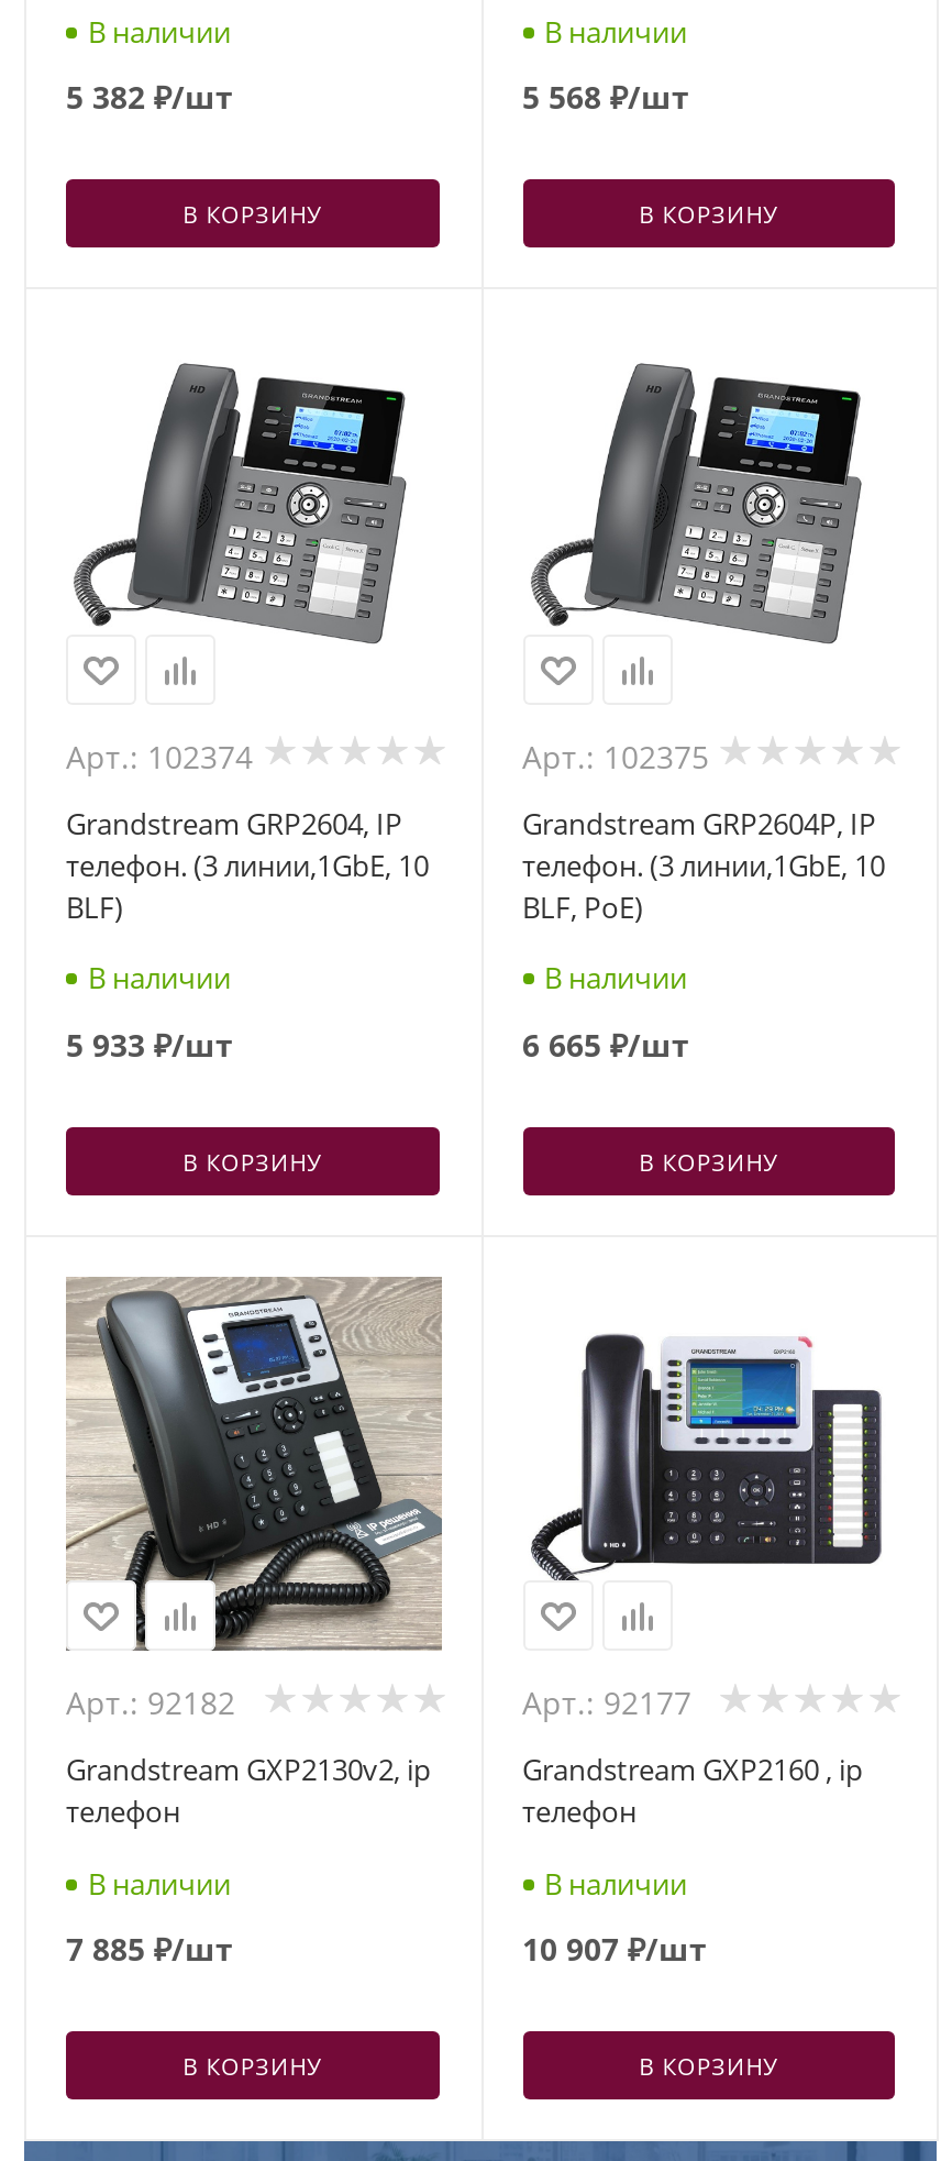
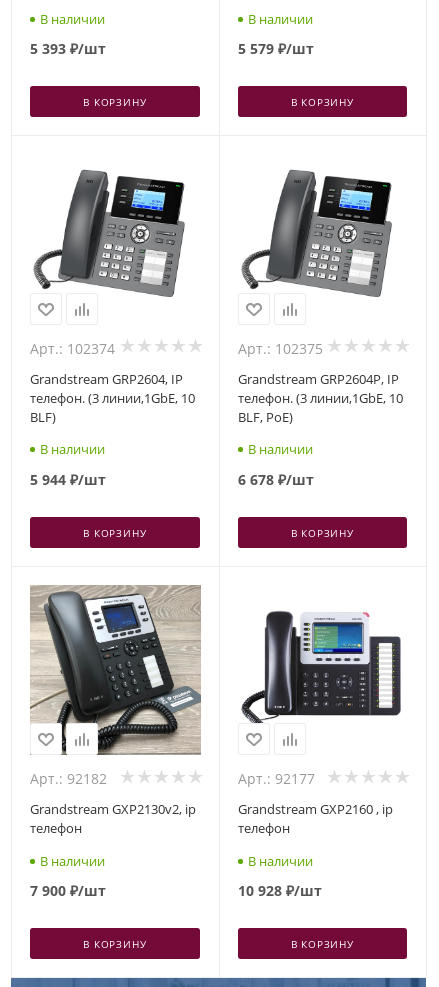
- 5 382 ₽/шт
+ 5 393 ₽/шт

- 5 568 ₽/шт
+ 5 579 ₽/шт

- 5 933 ₽/шт
+ 5 944 ₽/шт

- 6 665 ₽/шт
+ 6 678 ₽/шт

- 7 885 ₽/шт
+ 7 900 ₽/шт

- 10 907 ₽/шт
+ 10 928 ₽/шт
